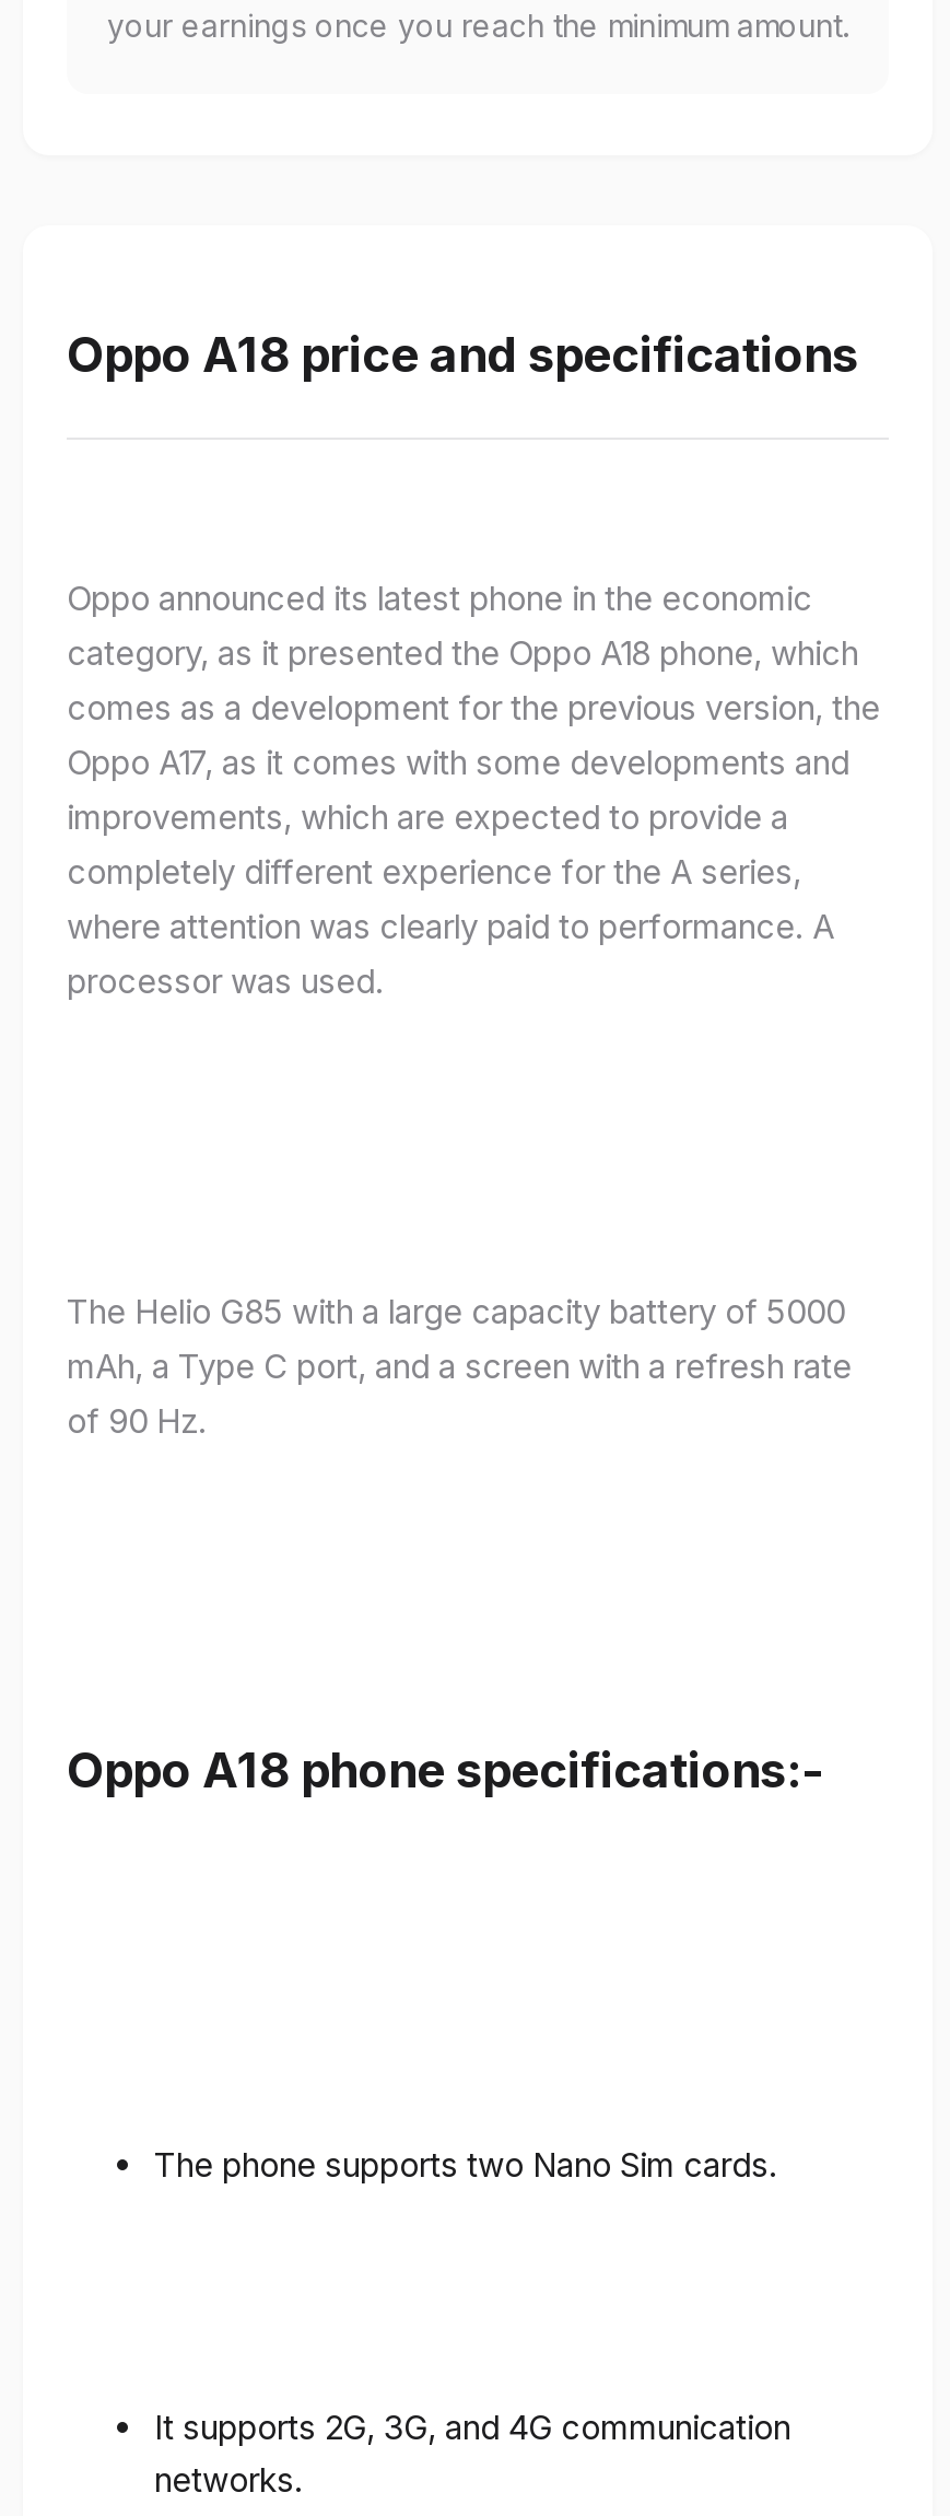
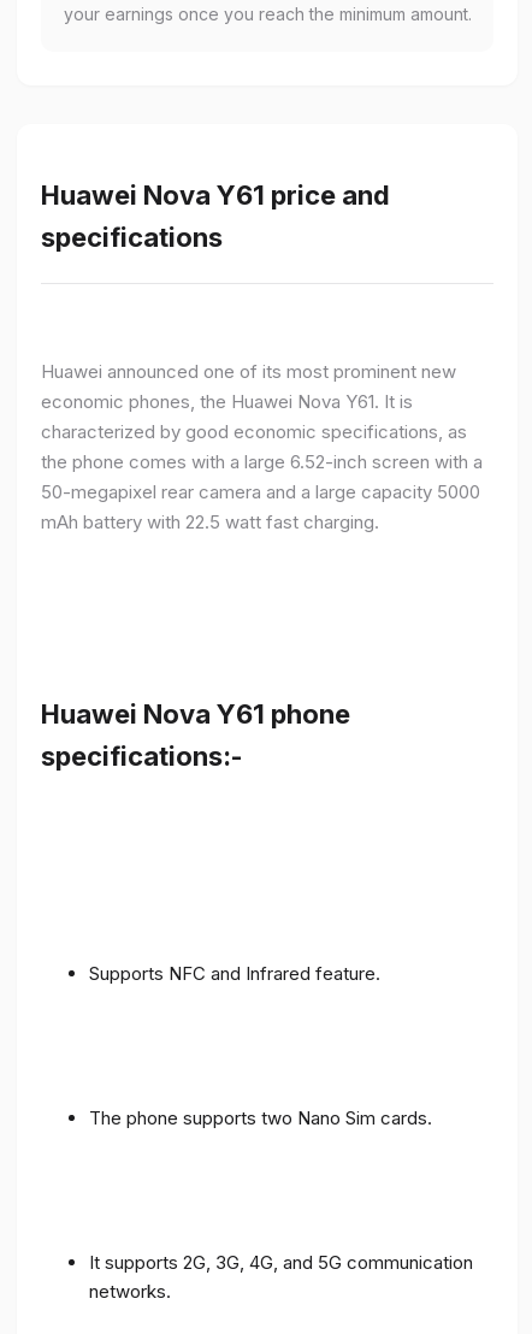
- Oppo A18 price and specifications
+ Huawei Nova Y61 price and
+ specifications

- Oppo announced its latest phone in the economic
- category, as it presented the Oppo A18 phone, which
- comes as a development for the previous version, the
- Oppo A17, as it comes with some developments and
- improvements, which are expected to provide a
- completely different experience for the A series,
- where attention was clearly paid to performance. A
- processor was used.
+ Huawei announced one of its most prominent new
+ economic phones, the Huawei Nova Y61. It is
+ characterized by good economic specifications, as
+ the phone comes with a large 6.52-inch screen with a
+ 50-megapixel rear camera and a large capacity 5000
+ mAh battery with 22.5 watt fast charging.

- The Helio G85 with a large capacity battery of 5000
- mAh, a Type C port, and a screen with a refresh rate
- of 90 Hz.
+ Huawei Nova Y61 phone
+ specifications:-

- Oppo A18 phone specifications:-
+ Supports NFC and Infrared feature.

- It supports 2G, 3G, and 4G communication
+ It supports 2G, 3G, 4G, and 5G communication
